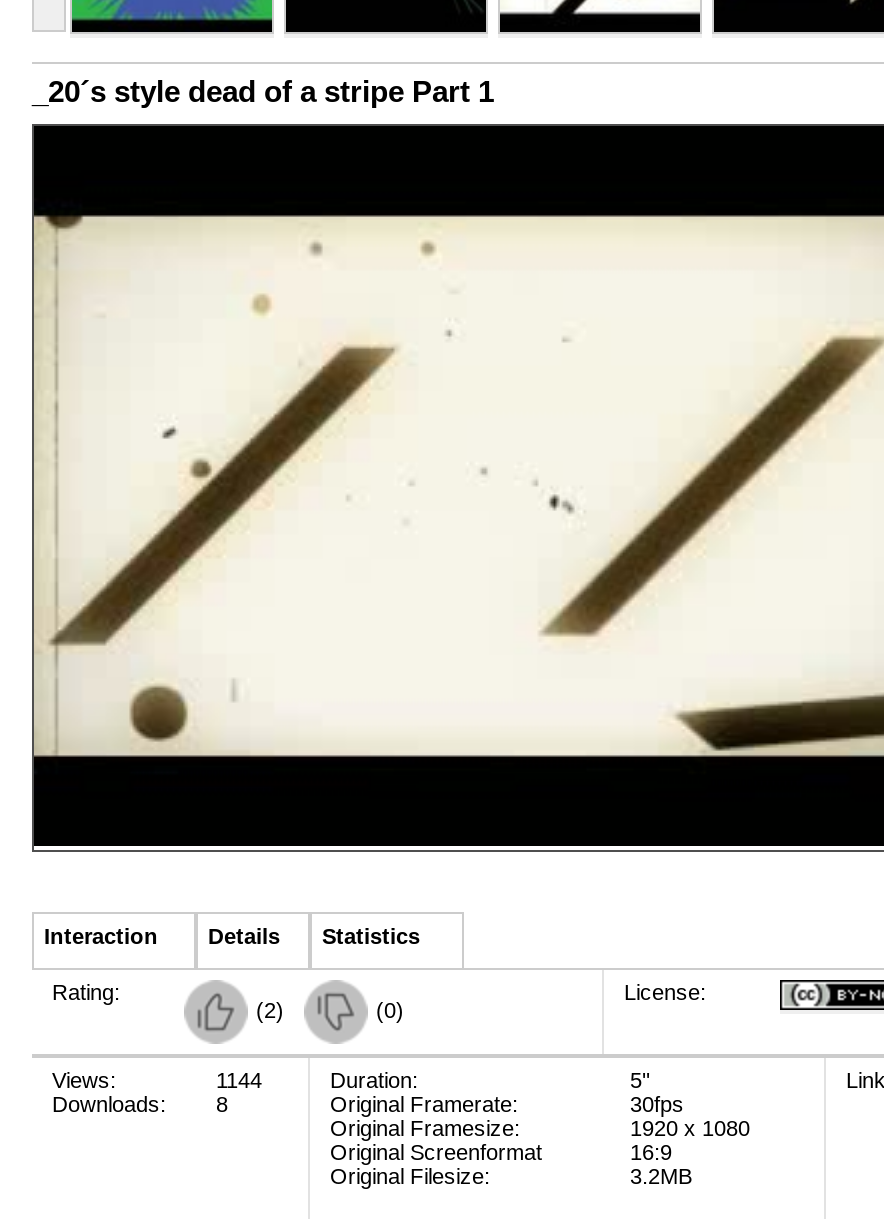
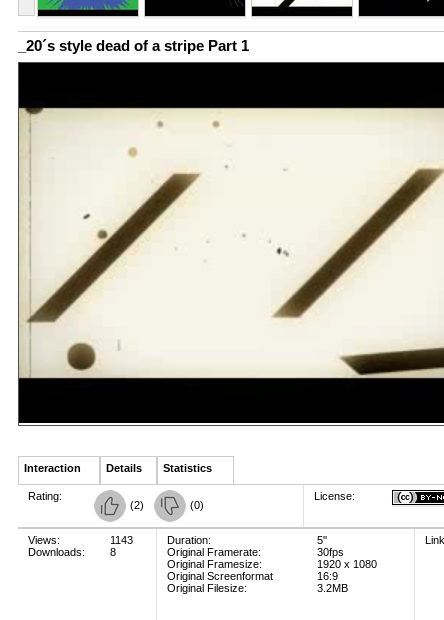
- 1144
+ 1143
